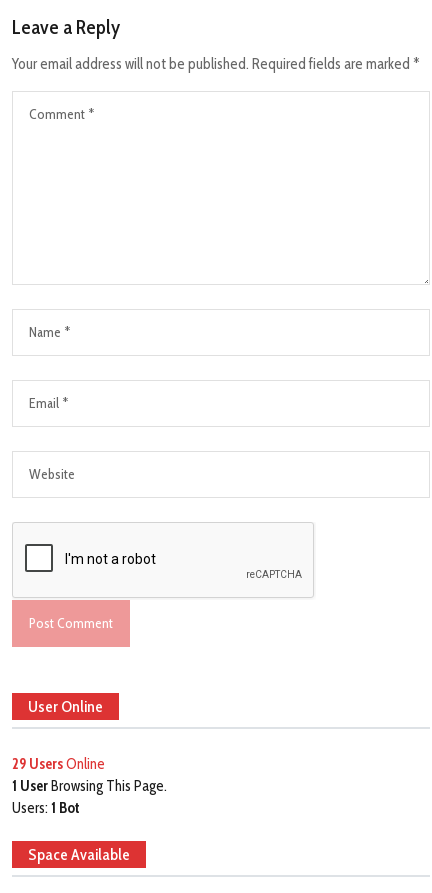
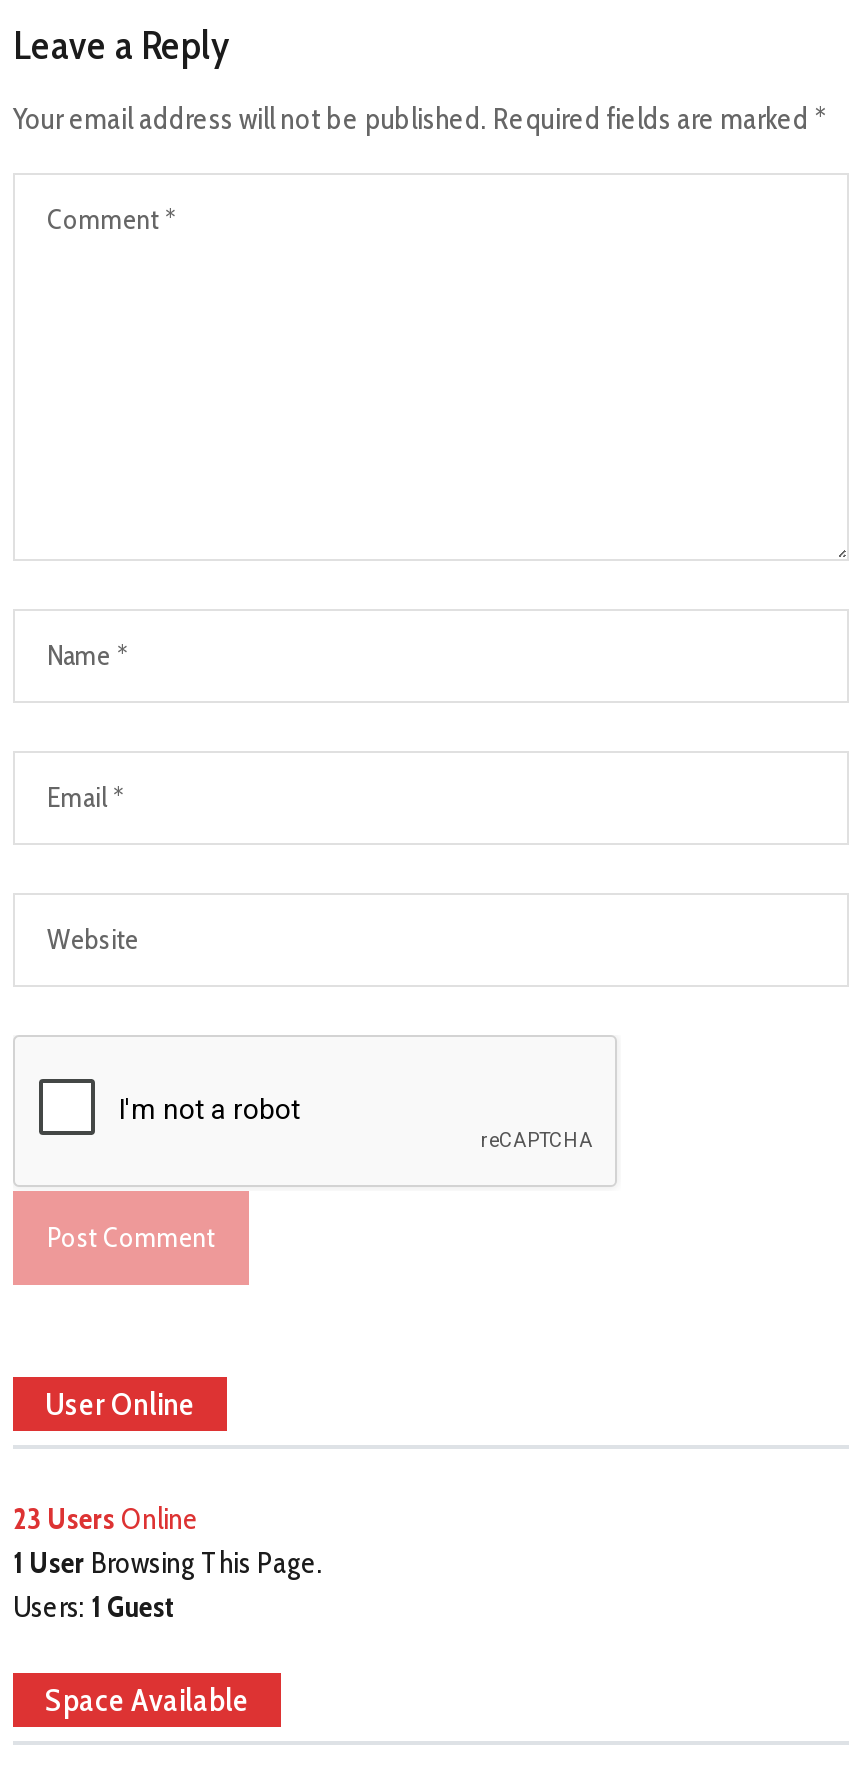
- 29 Users Online
+ 23 Users Online

- Users: 1 Bot
+ Users: 1 Guest
